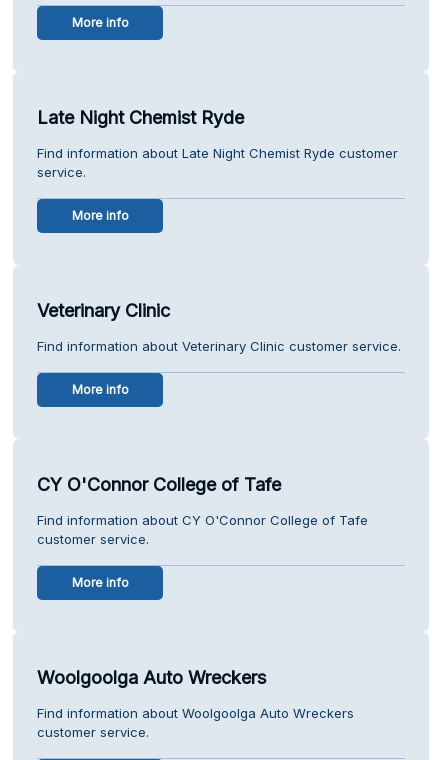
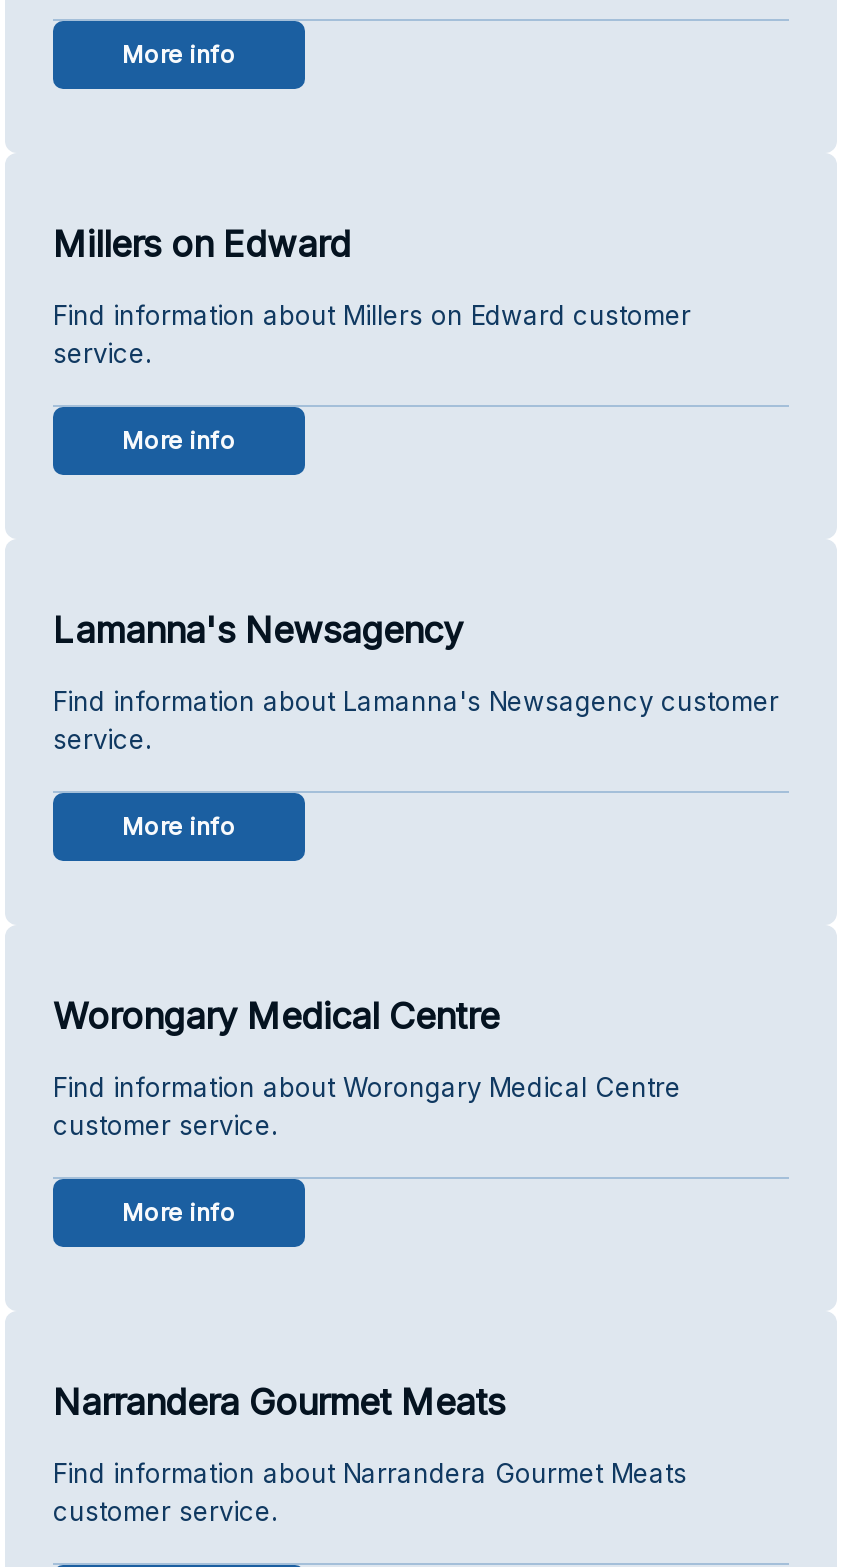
- Late Night Chemist Ryde
+ Millers on Edward

- Find information about Late Night Chemist Ryde customer
+ Find information about Millers on Edward customer

- Veterinary Clinic
+ Lamanna's Newsagency

- Find information about Veterinary Clinic customer service.
+ Find information about Lamanna's Newsagency customer
+ service.

- CY O'Connor College of Tafe
+ Worongary Medical Centre

- Find information about CY O'Connor College of Tafe
+ Find information about Worongary Medical Centre

- Woolgoolga Auto Wreckers
+ Narrandera Gourmet Meats

- Find information about Woolgoolga Auto Wreckers
+ Find information about Narrandera Gourmet Meats
